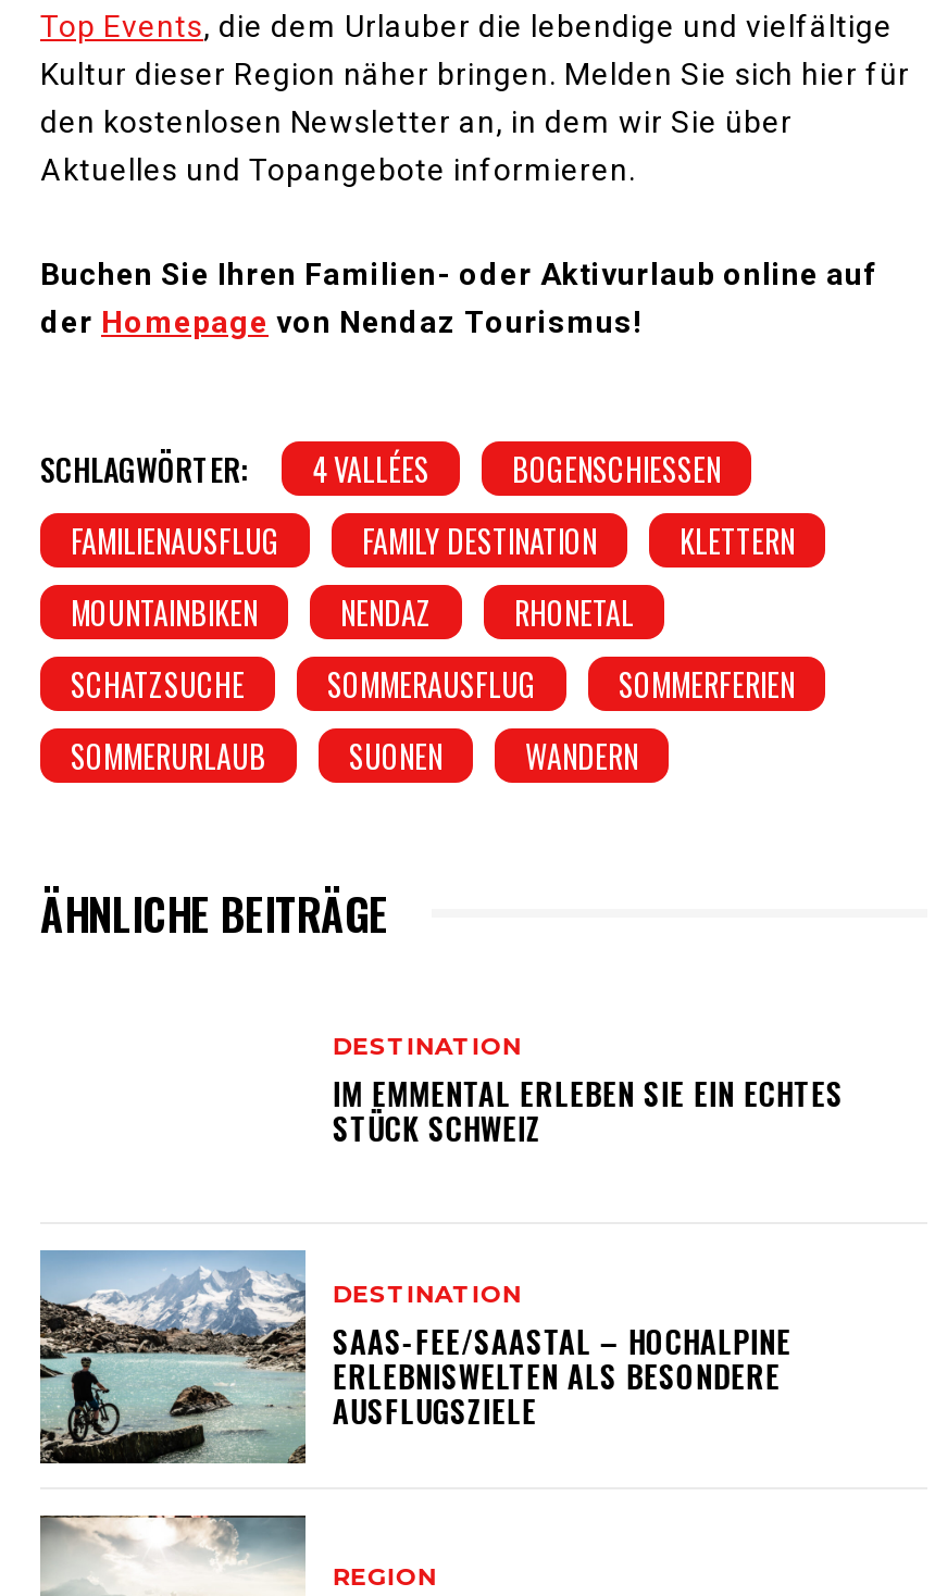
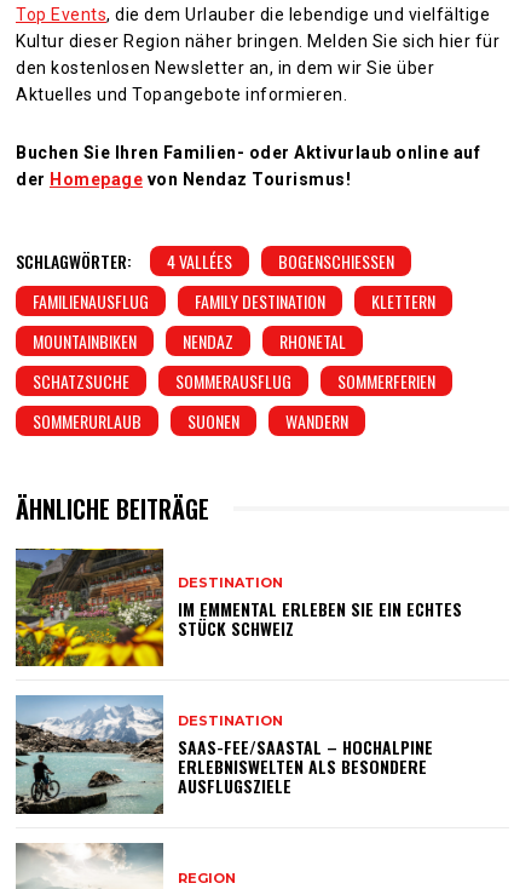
+ [image]
